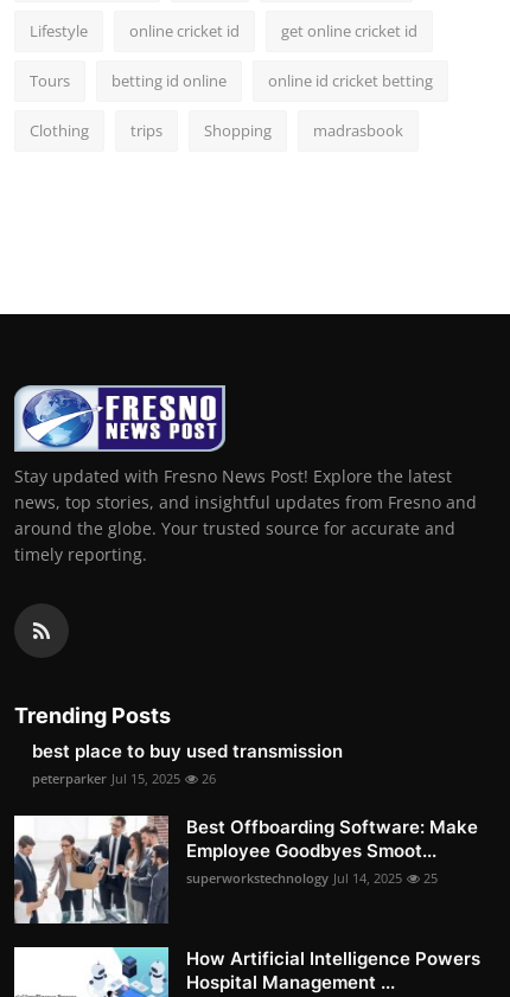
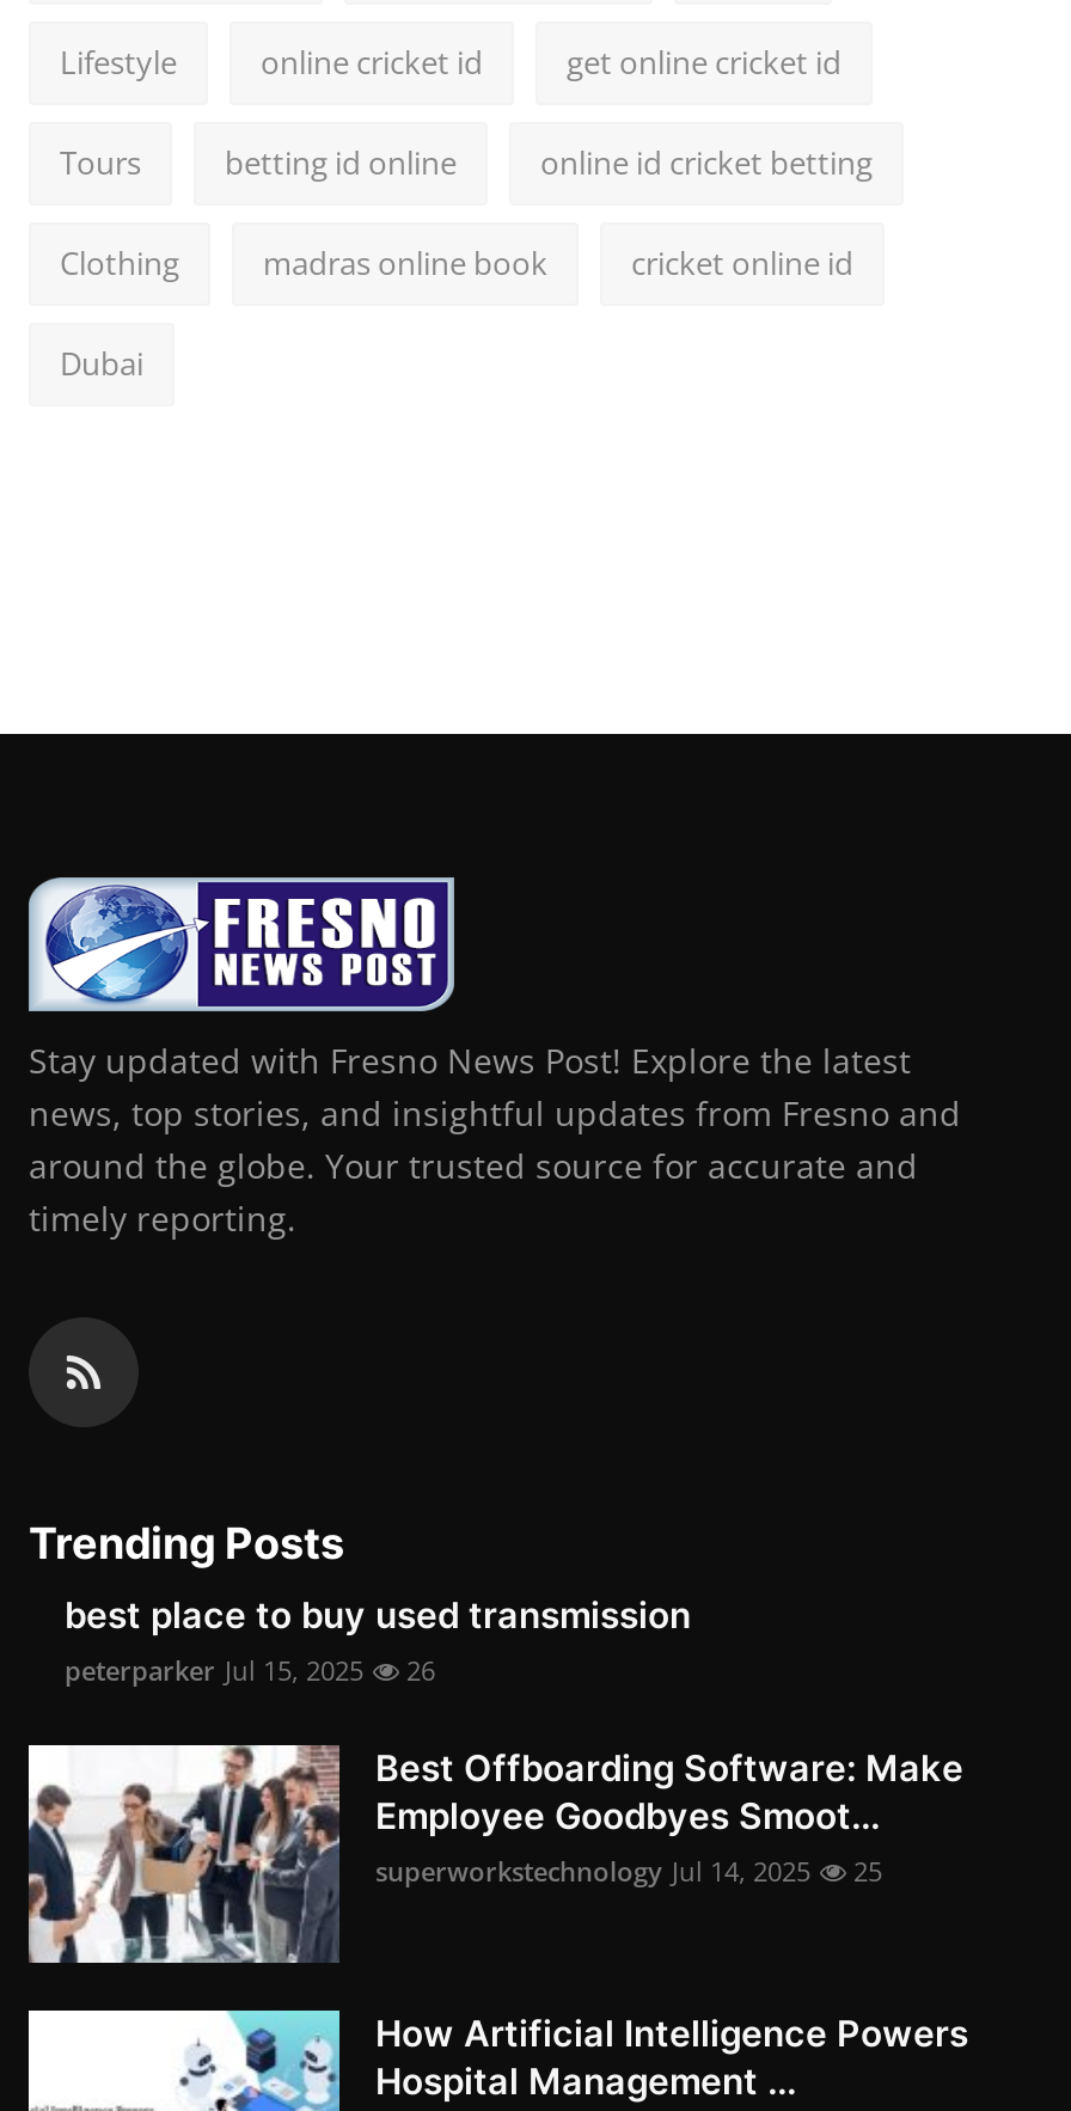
- trips
- Shopping
- madrasbook
+ madras online book
+ cricket online id
+ Dubai
